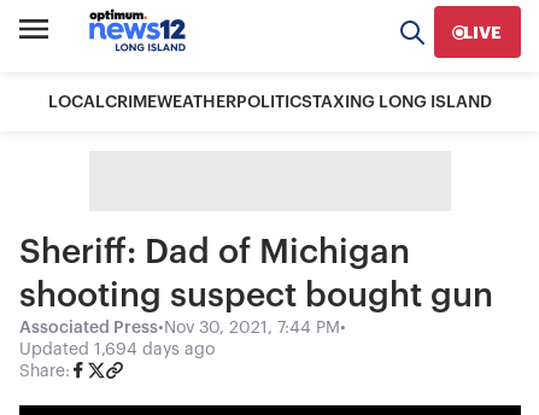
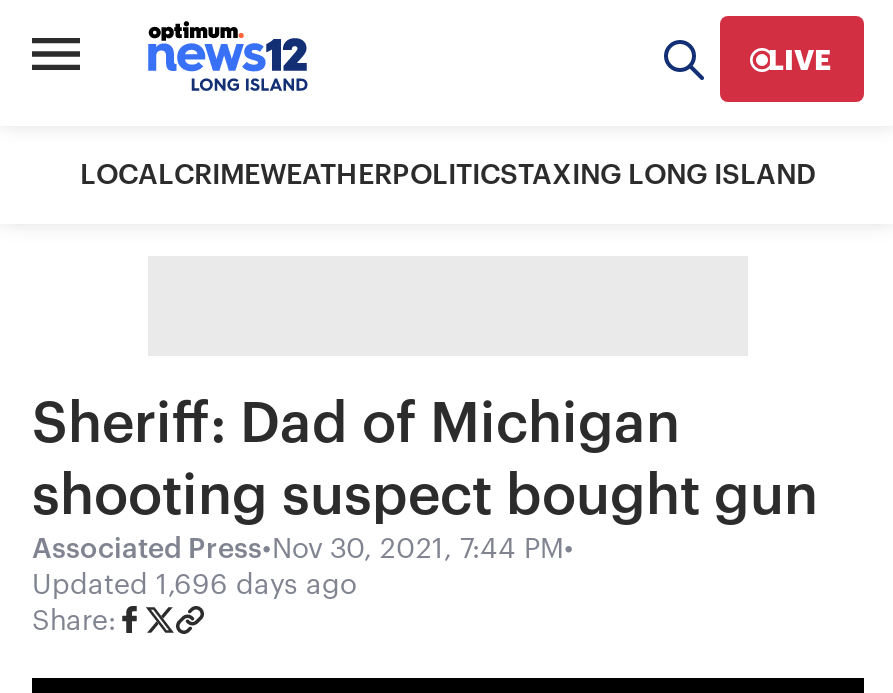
- Updated 1,694 days ago
+ Updated 1,696 days ago
